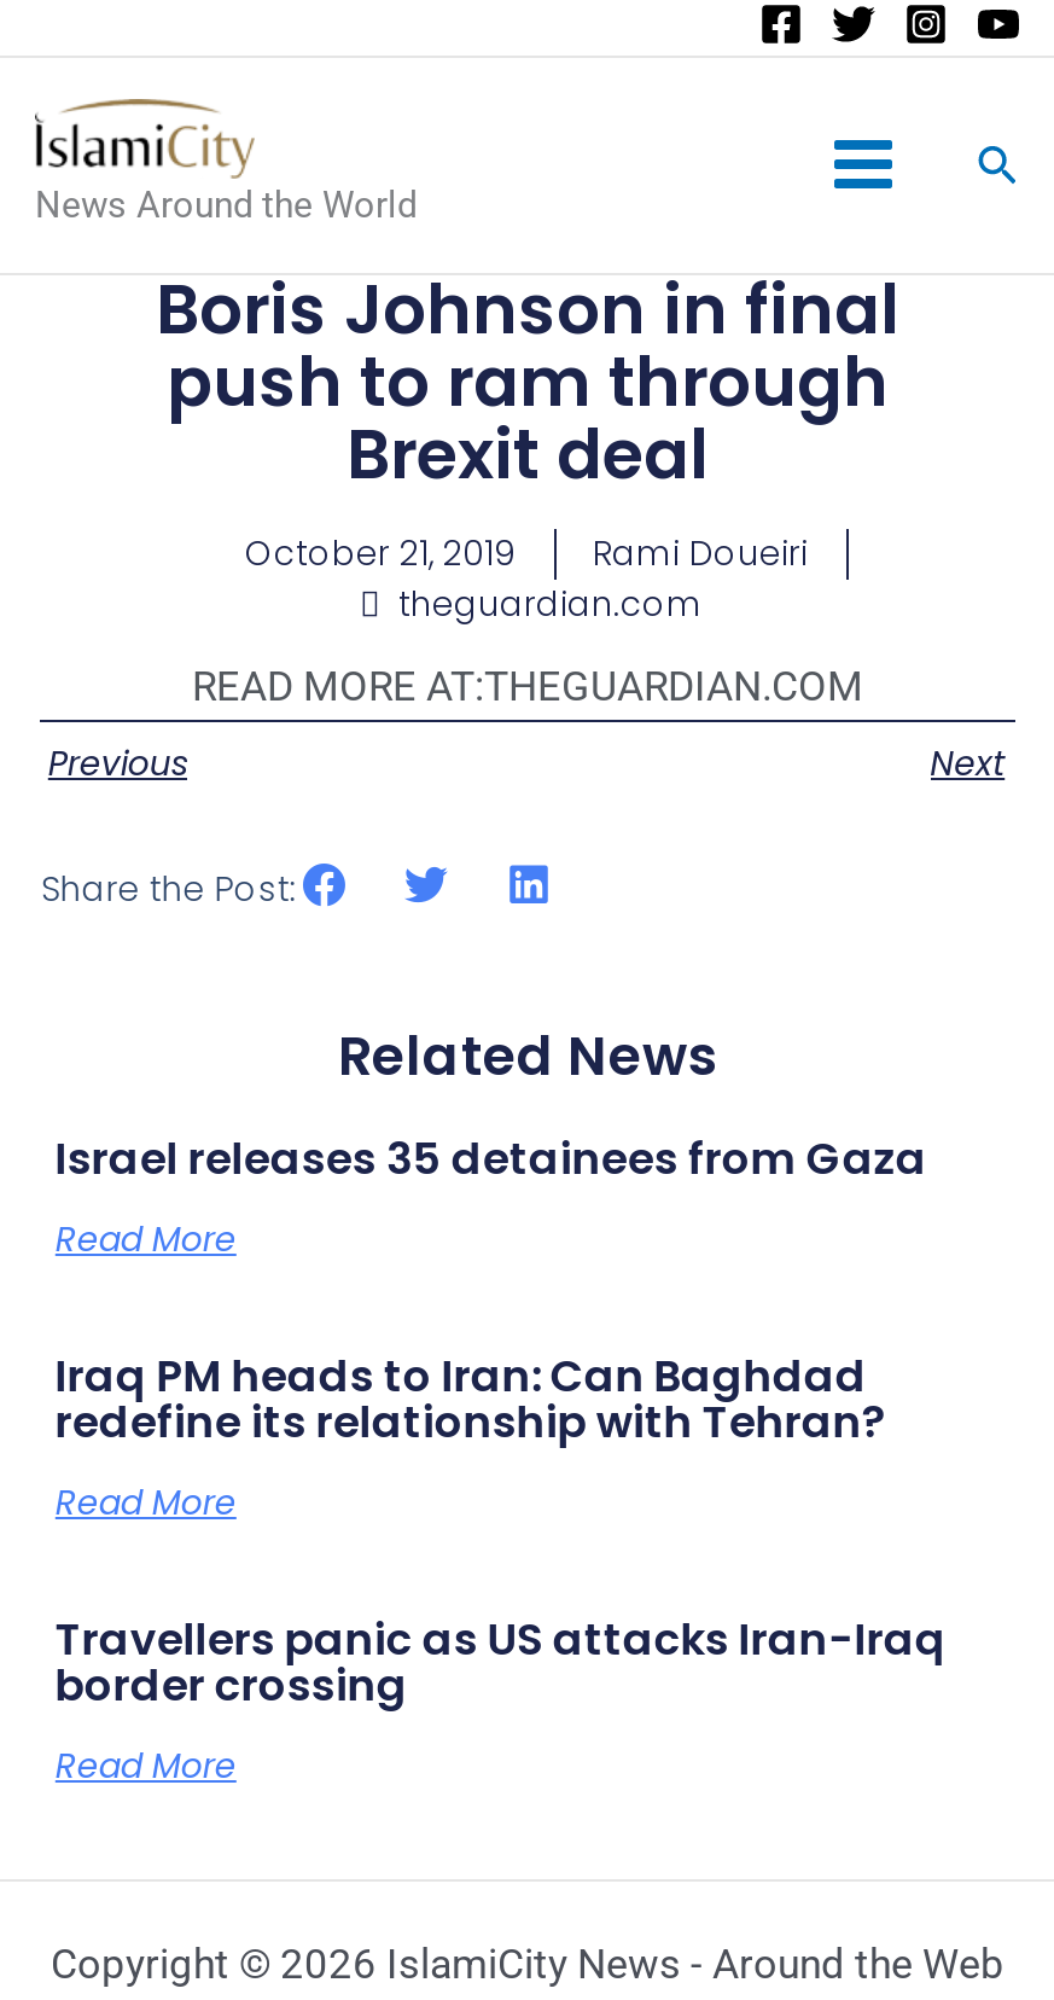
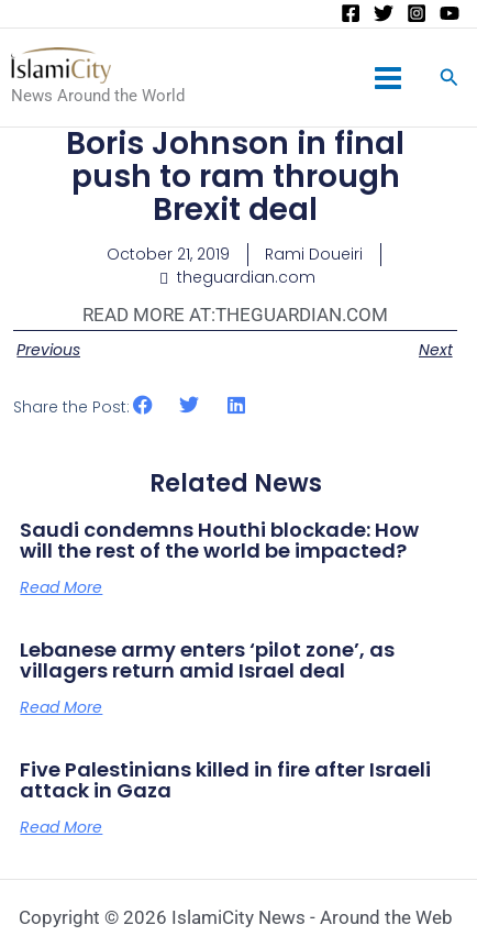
- Israel releases 35 detainees from Gaza
+ Saudi condemns Houthi blockade: How
+ will the rest of the world be impacted?

- Iraq PM heads to Iran: Can Baghdad
- redefine its relationship with Tehran?
+ Lebanese army enters ‘pilot zone’, as
+ villagers return amid Israel deal

- Travellers panic as US attacks Iran-Iraq
- border crossing
+ Five Palestinians killed in fire after Israeli
+ attack in Gaza
